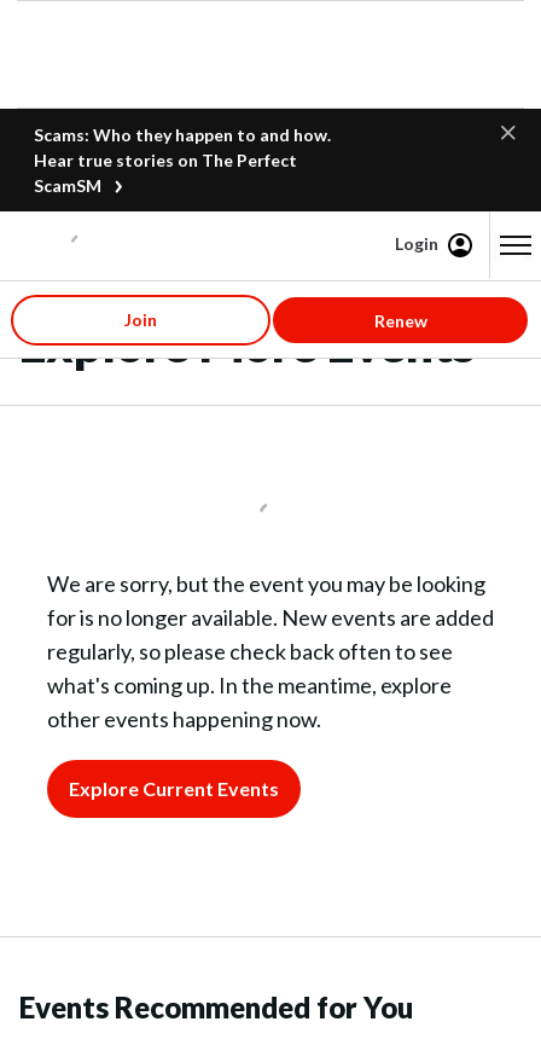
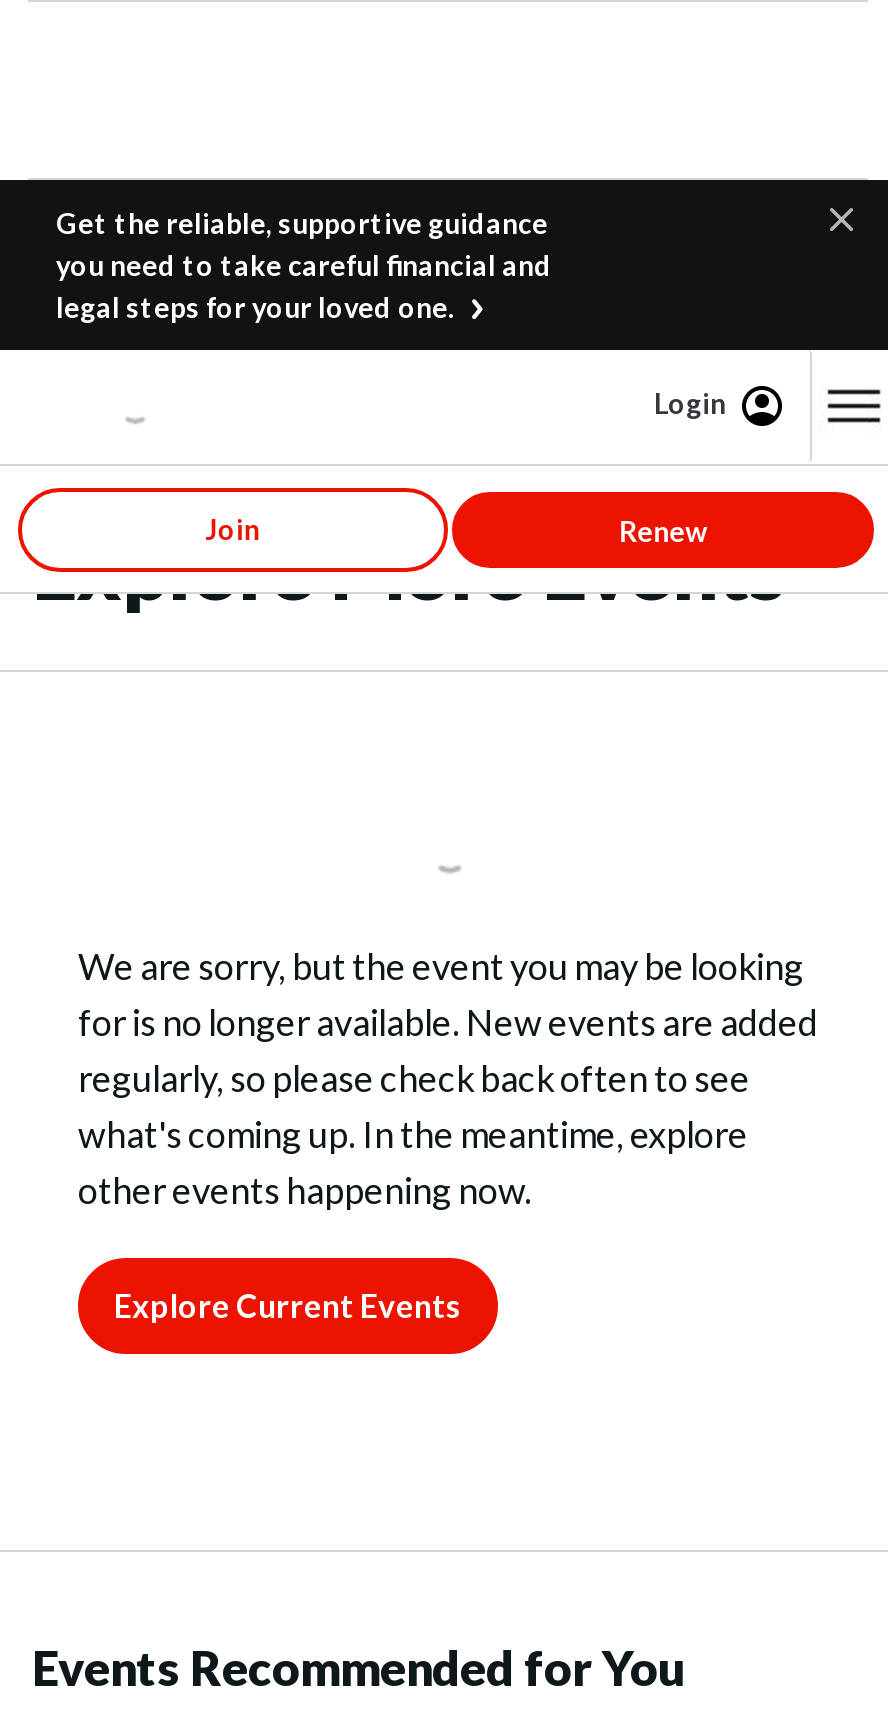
- Scams: Who they happen to and how.
- Hear true stories on The Perfect
- ScamSM
+ Get the reliable, supportive guidance
+ you need to take careful financial and
+ legal steps for your loved one.
